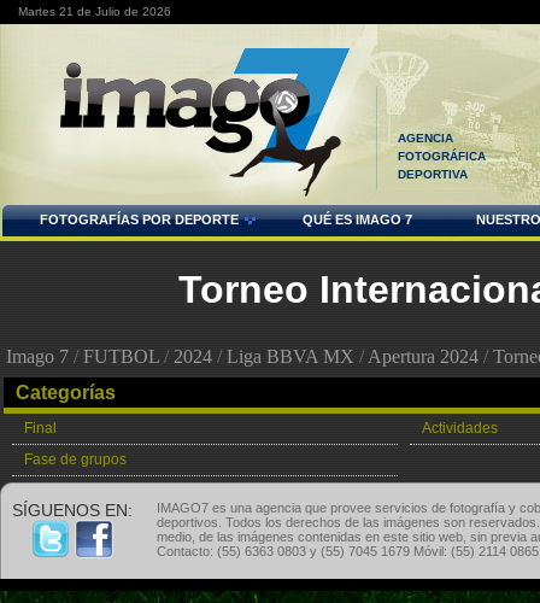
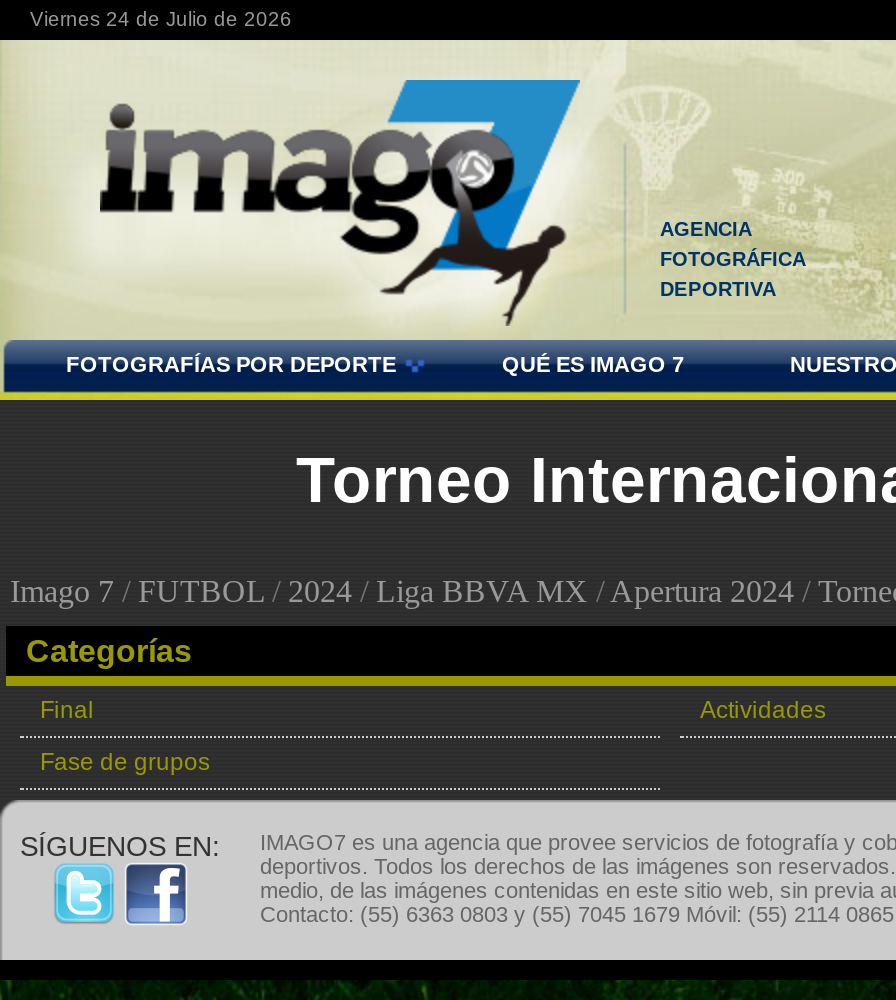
- Martes 21 de Julio de 2026
+ Viernes 24 de Julio de 2026
